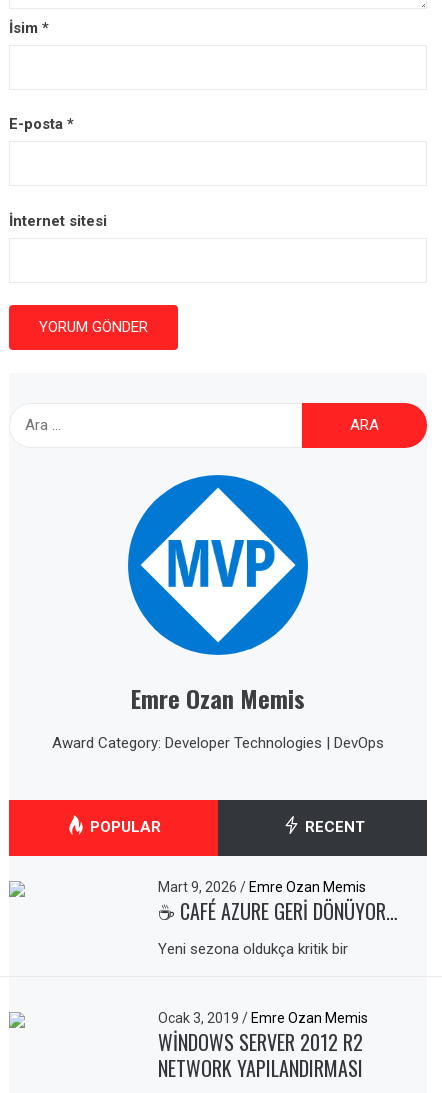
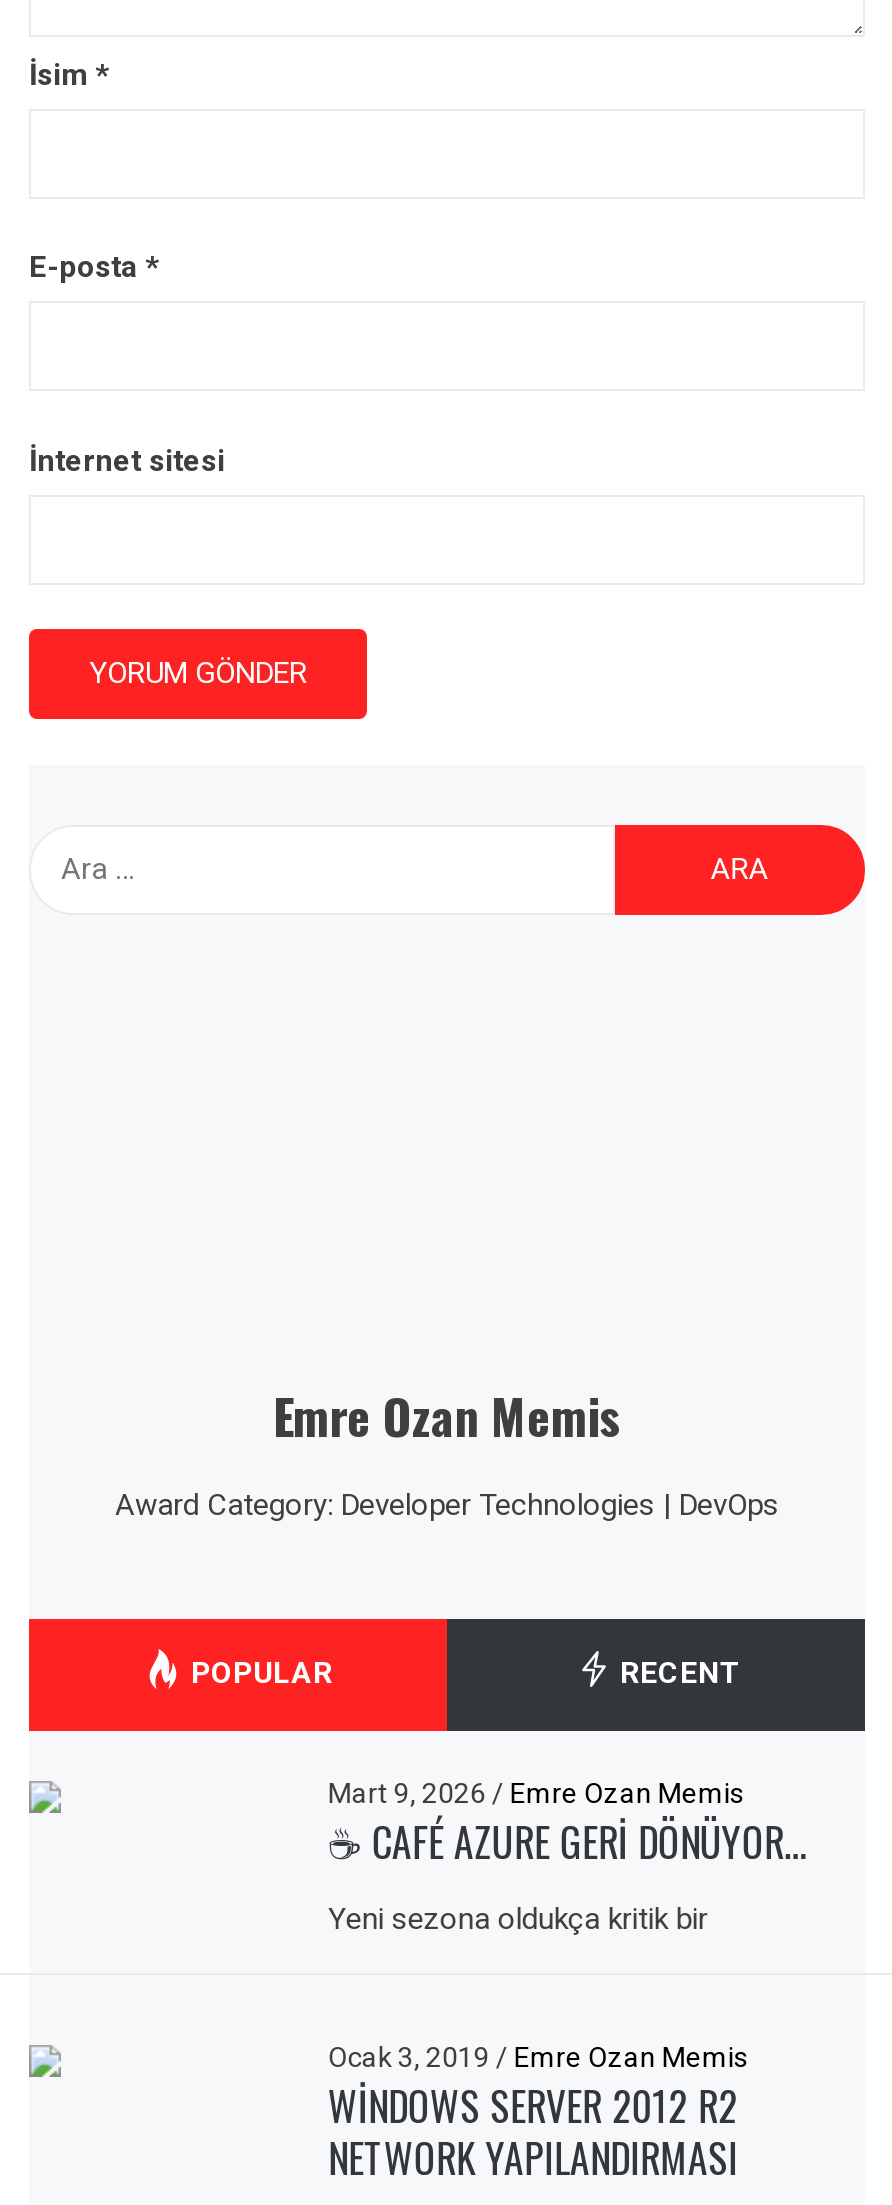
- [image]
